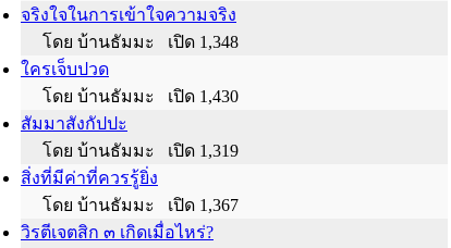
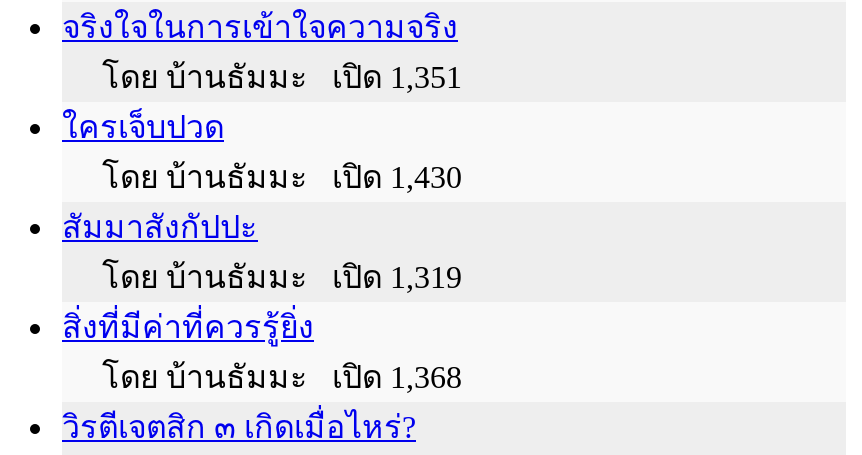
- โดย บ้านธัมมะ เปิด 1,348
+ โดย บ้านธัมมะ เปิด 1,351

- โดย บ้านธัมมะ เปิด 1,367
+ โดย บ้านธัมมะ เปิด 1,368
